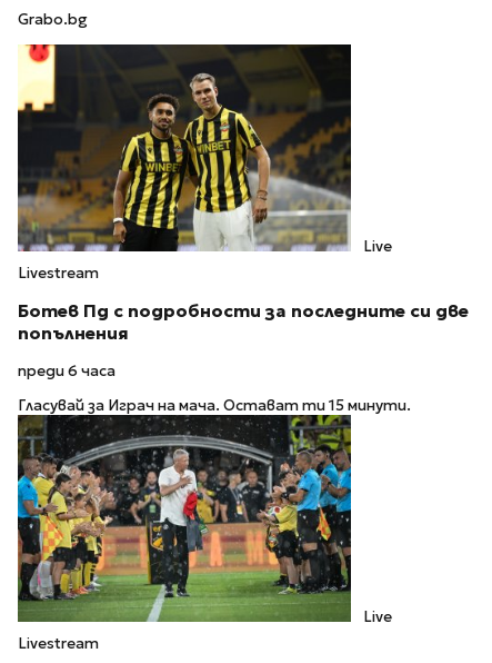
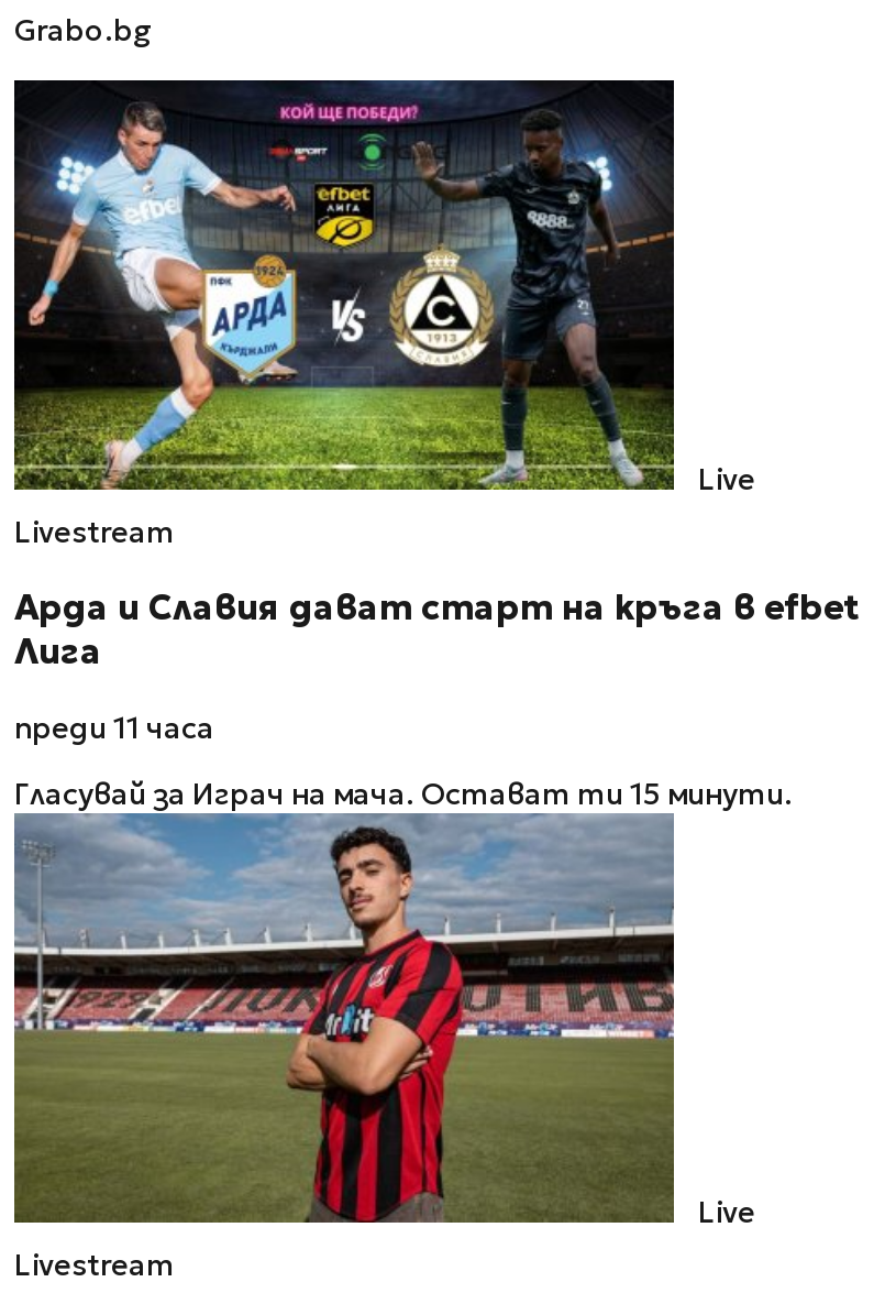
- [image]
+ [image]

- Ботев Пд с подробности за последните си две
- попълнения
+ Арда и Славия дават старт на кръга в efbet
+ Лига

- преди 6 часа
+ преди 11 часа

- [image]
+ [image]
